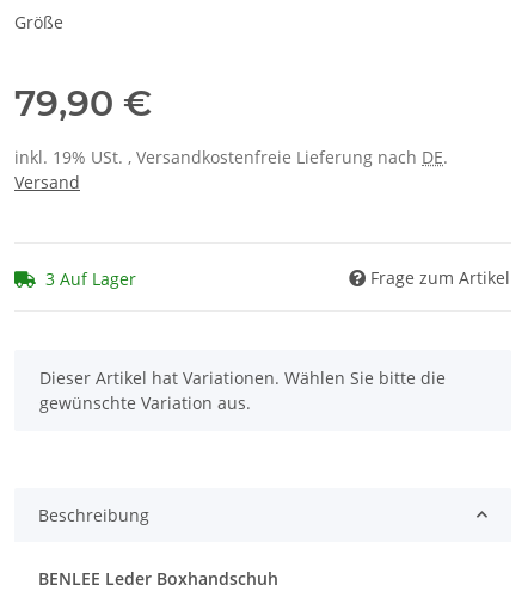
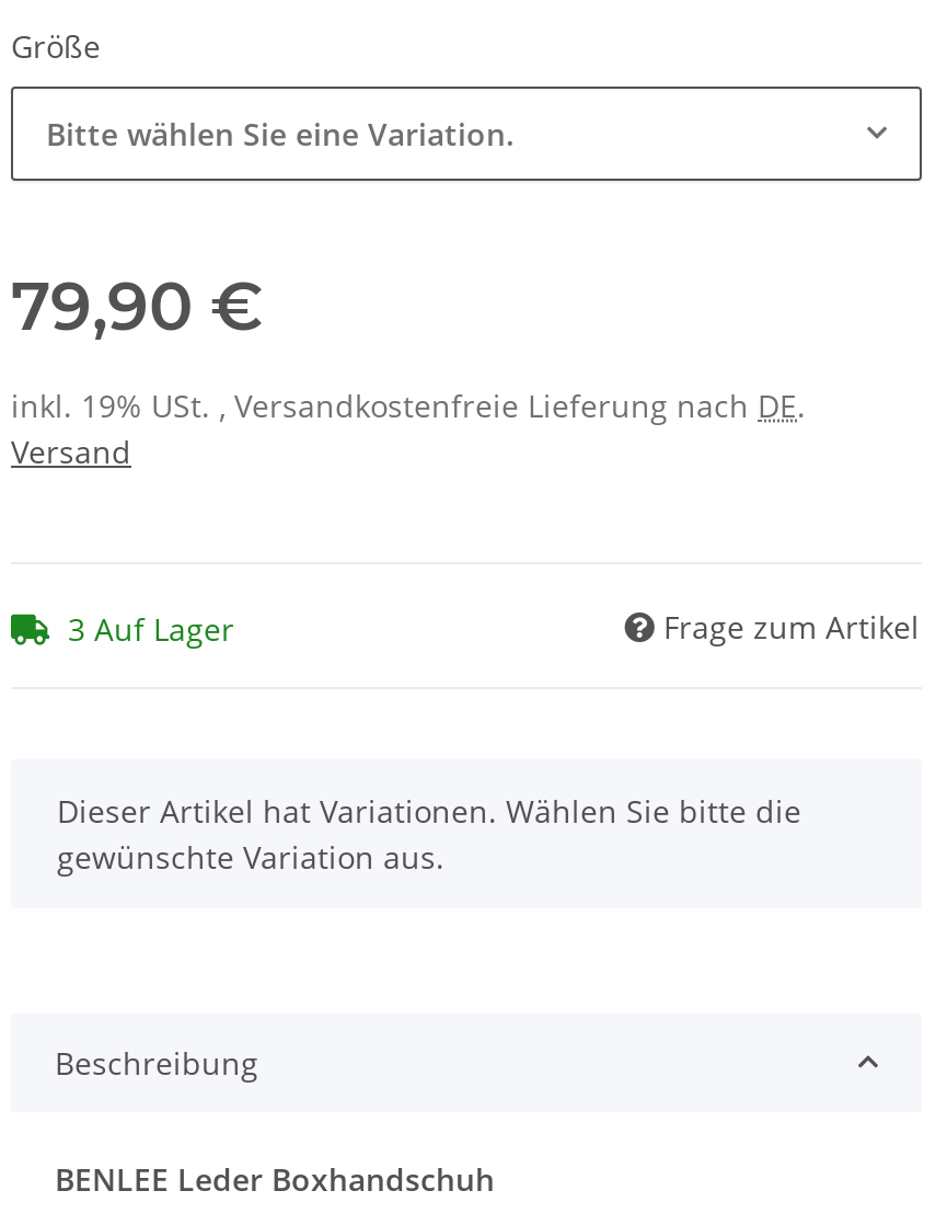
+ Bitte wählen Sie eine Variation.
